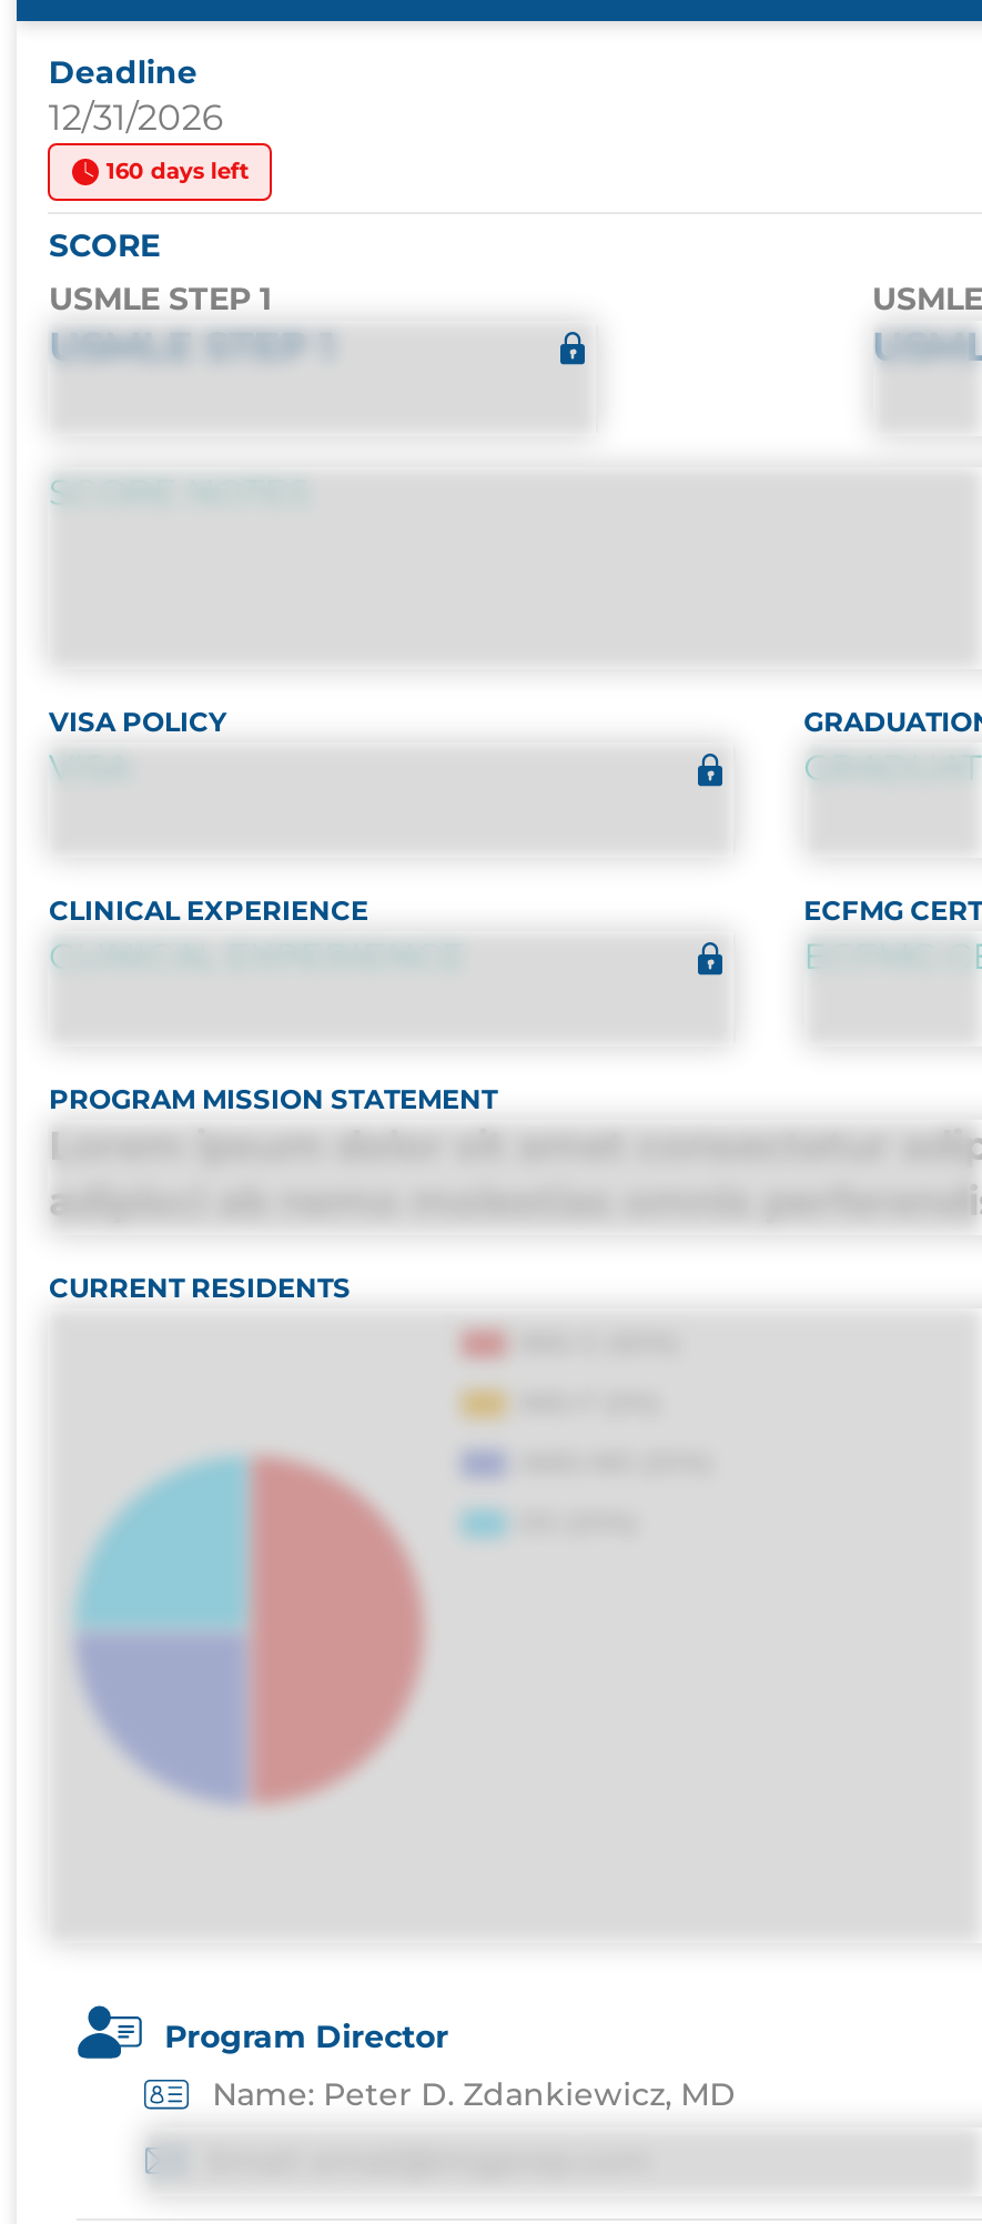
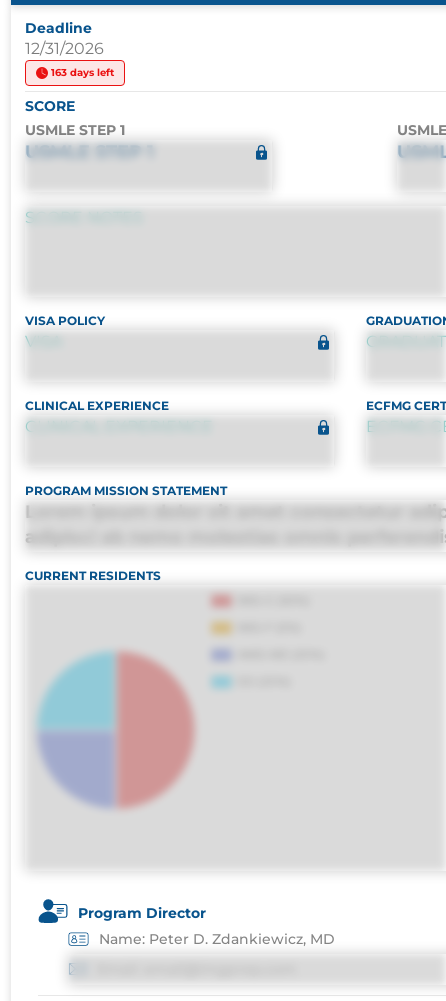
- 160 days left
+ 163 days left
